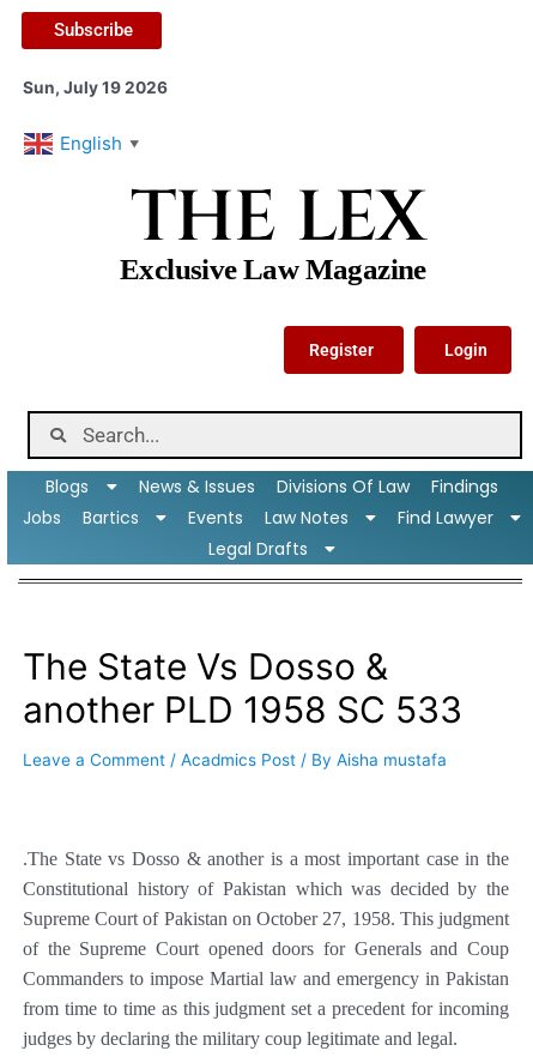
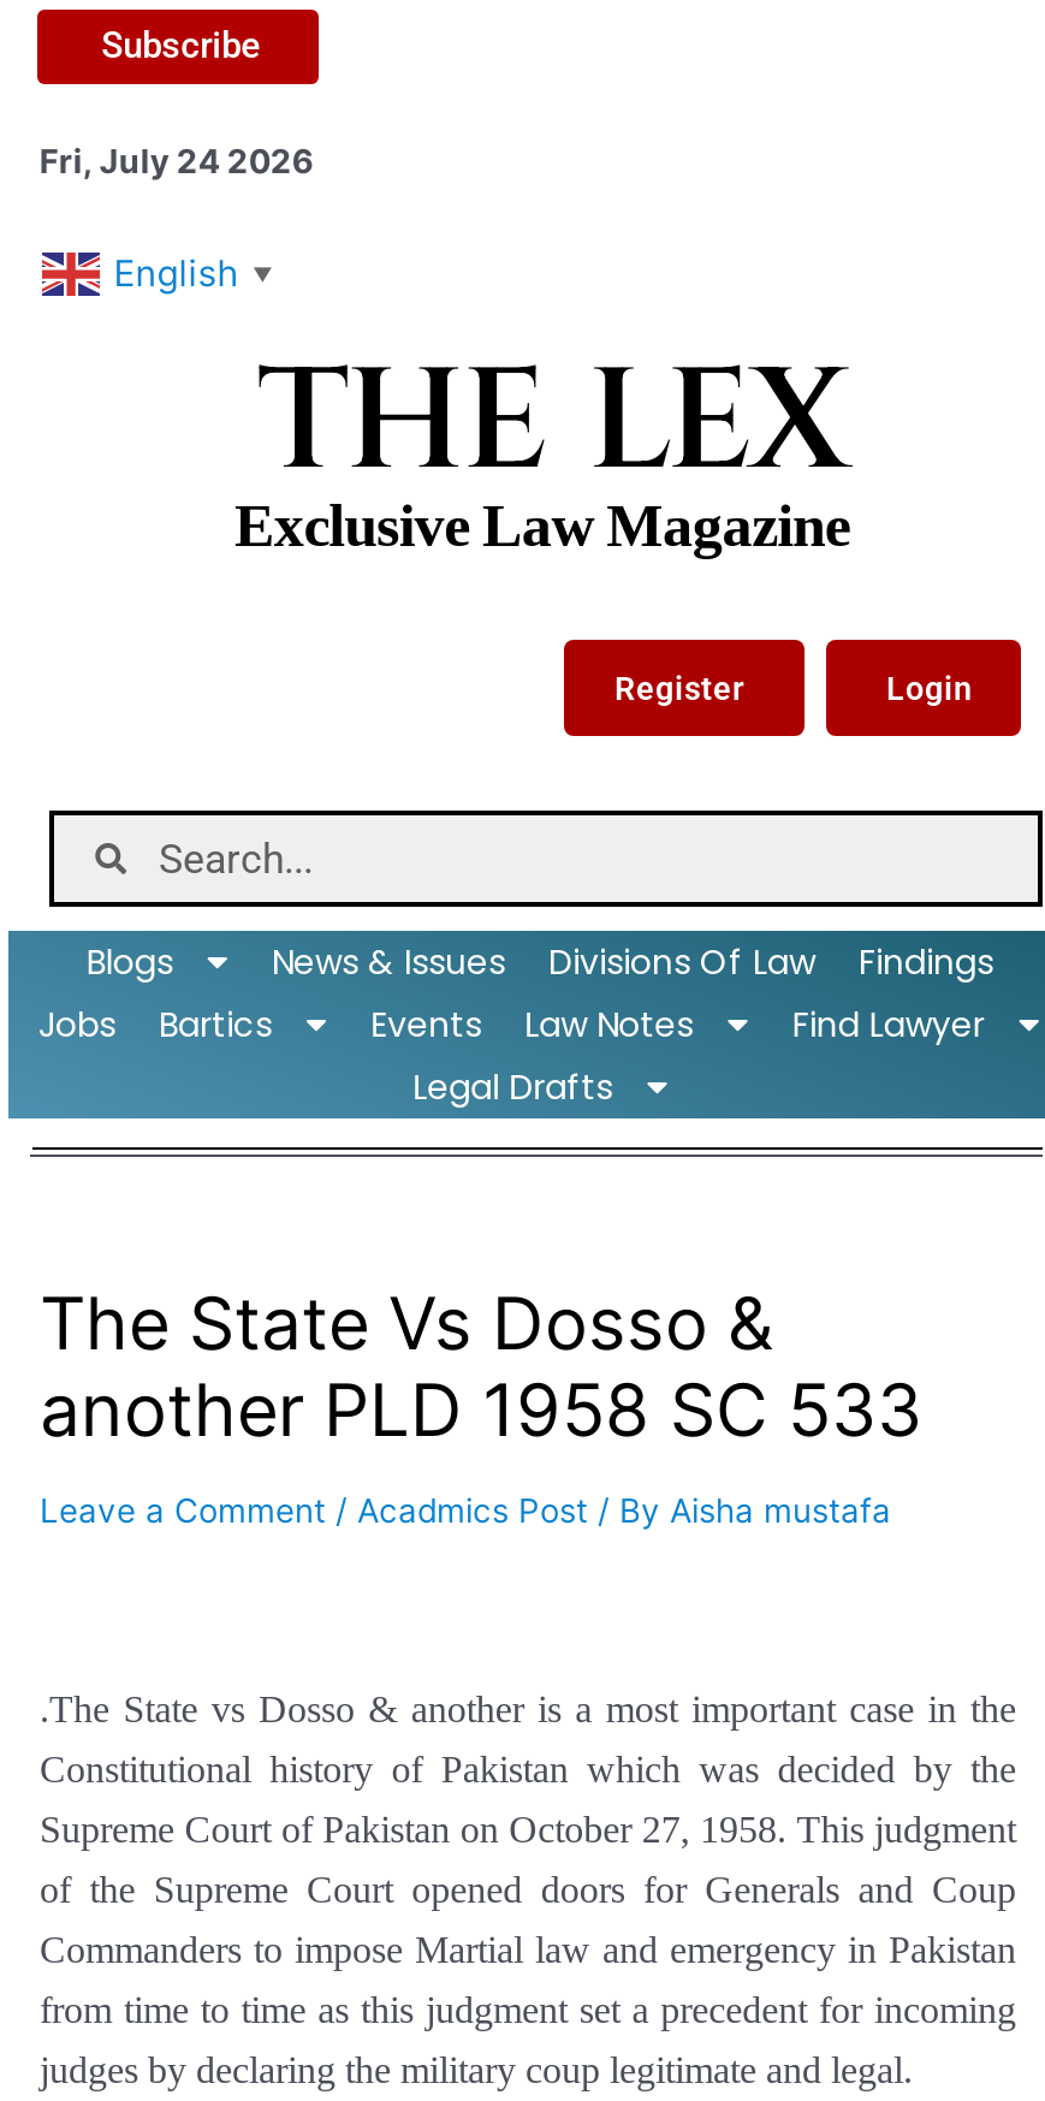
- Sun, July 19 2026
+ Fri, July 24 2026
